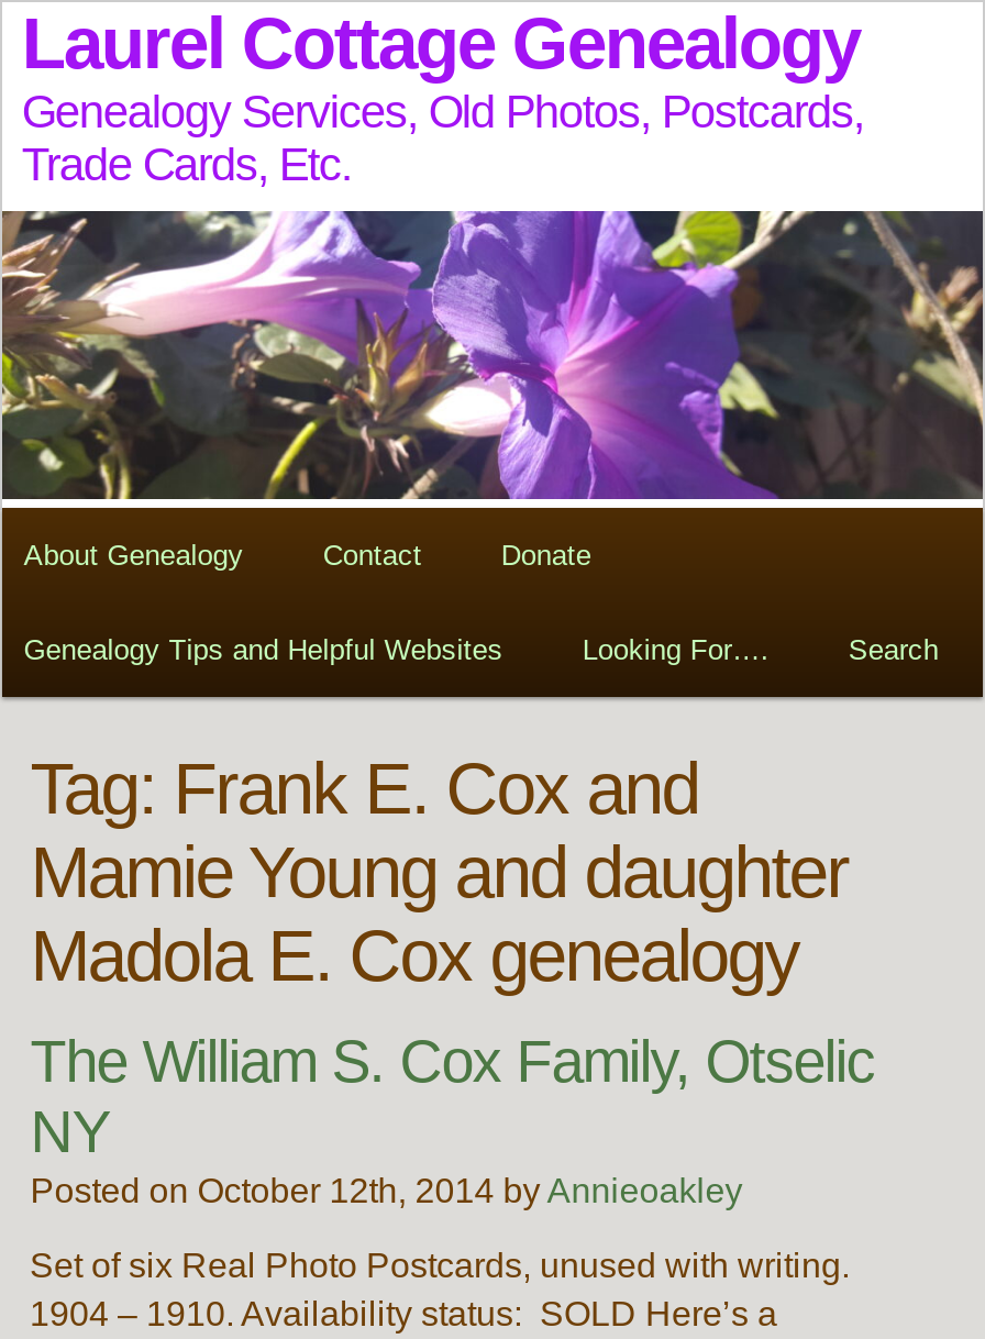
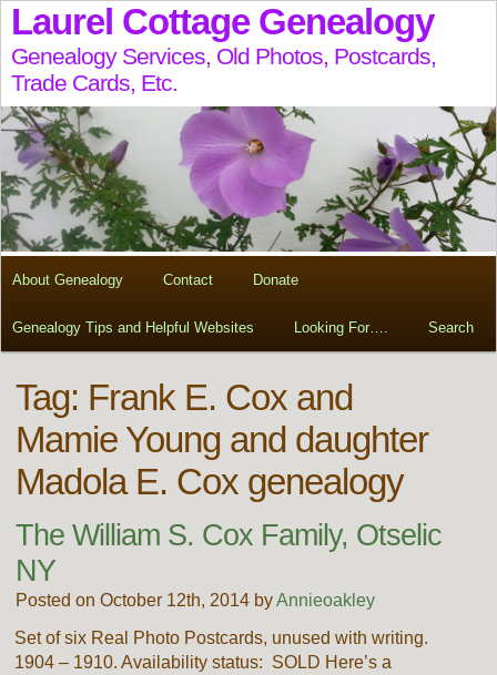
- [image]
+ [image]
